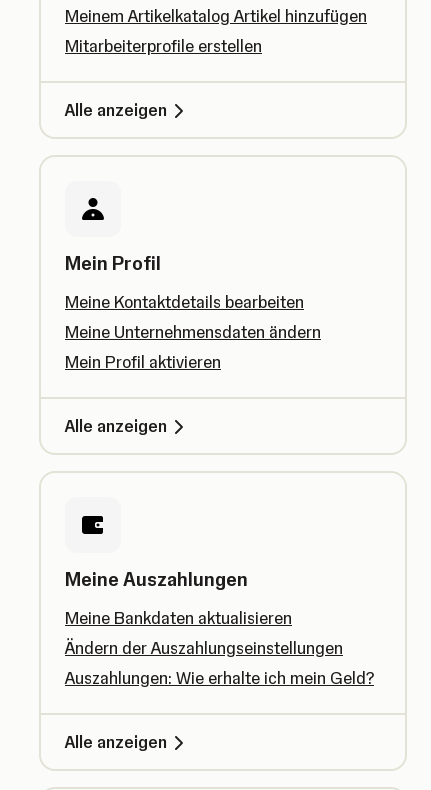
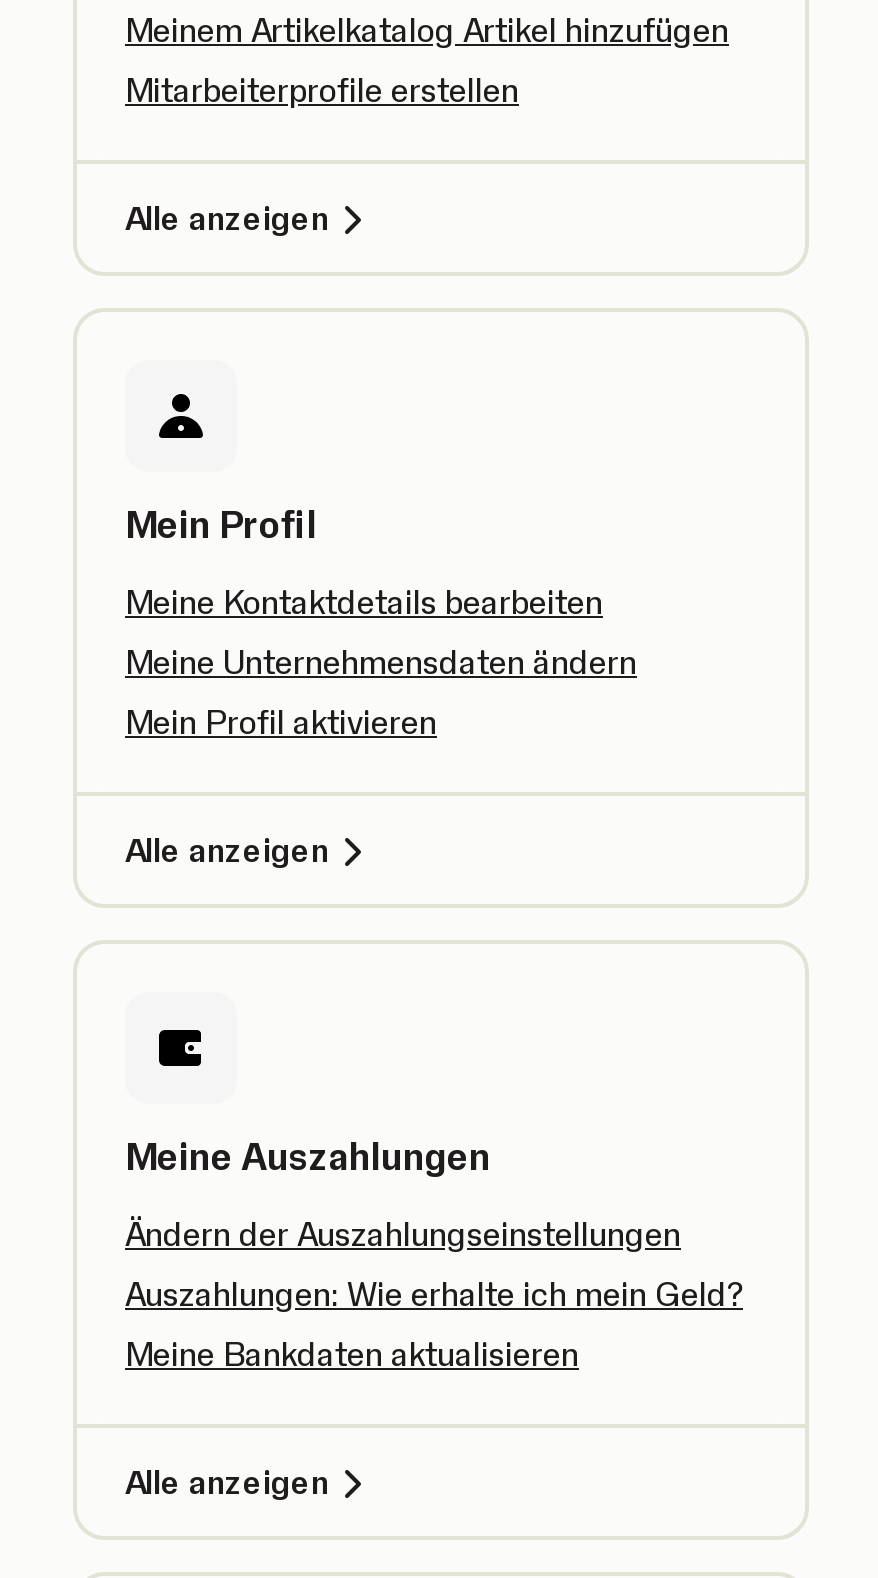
moved down: Meine Bankdaten aktualisieren

moved up: Ändern der Auszahlungseinstellungen | Auszahlungen: Wie erhalte ich mein Geld?
